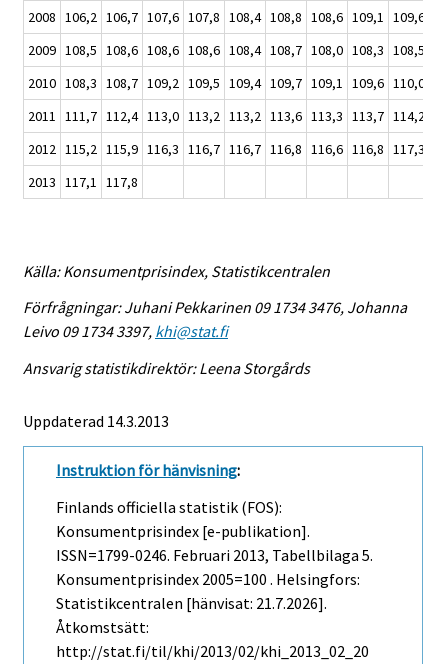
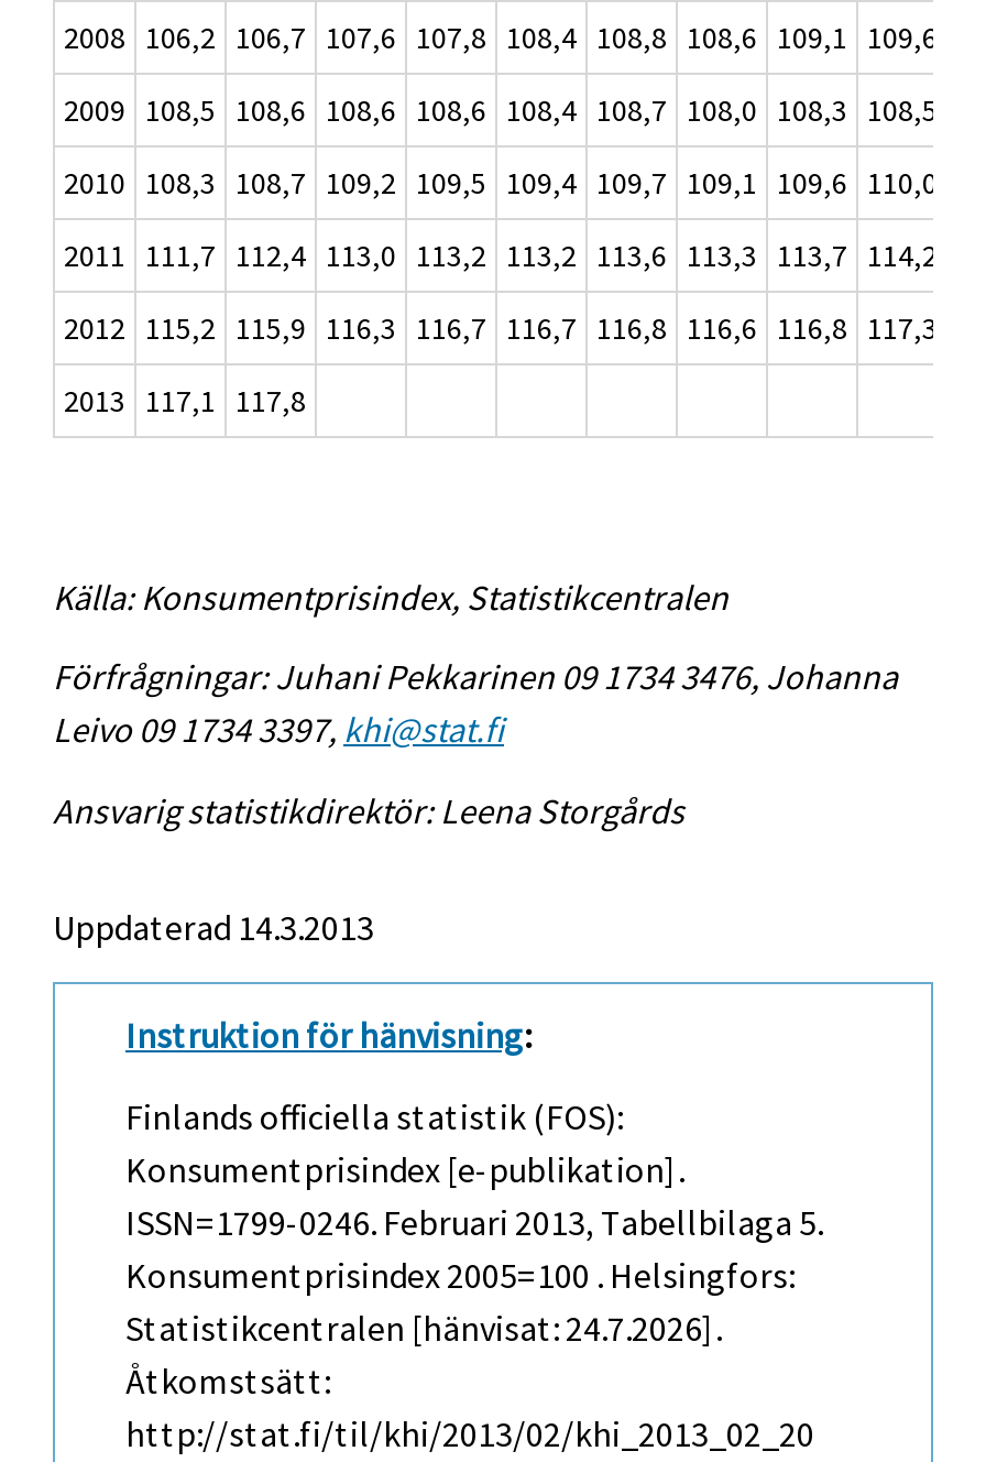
- Statistikcentralen [hänvisat: 21.7.2026].
+ Statistikcentralen [hänvisat: 24.7.2026].
